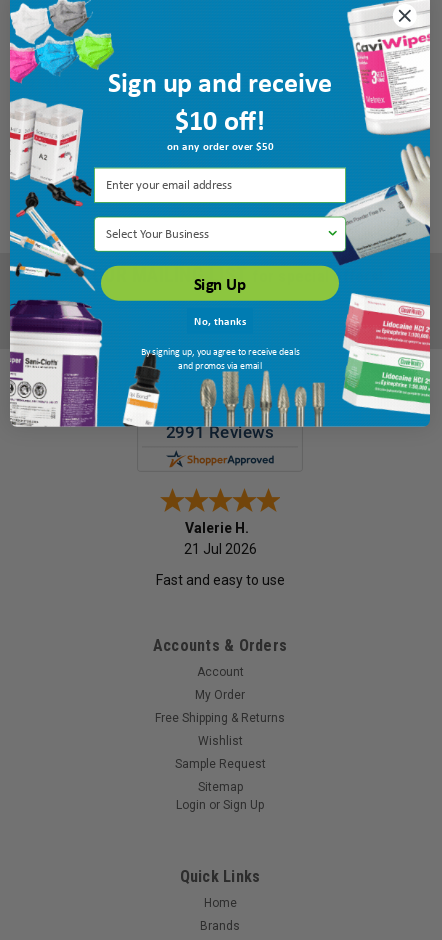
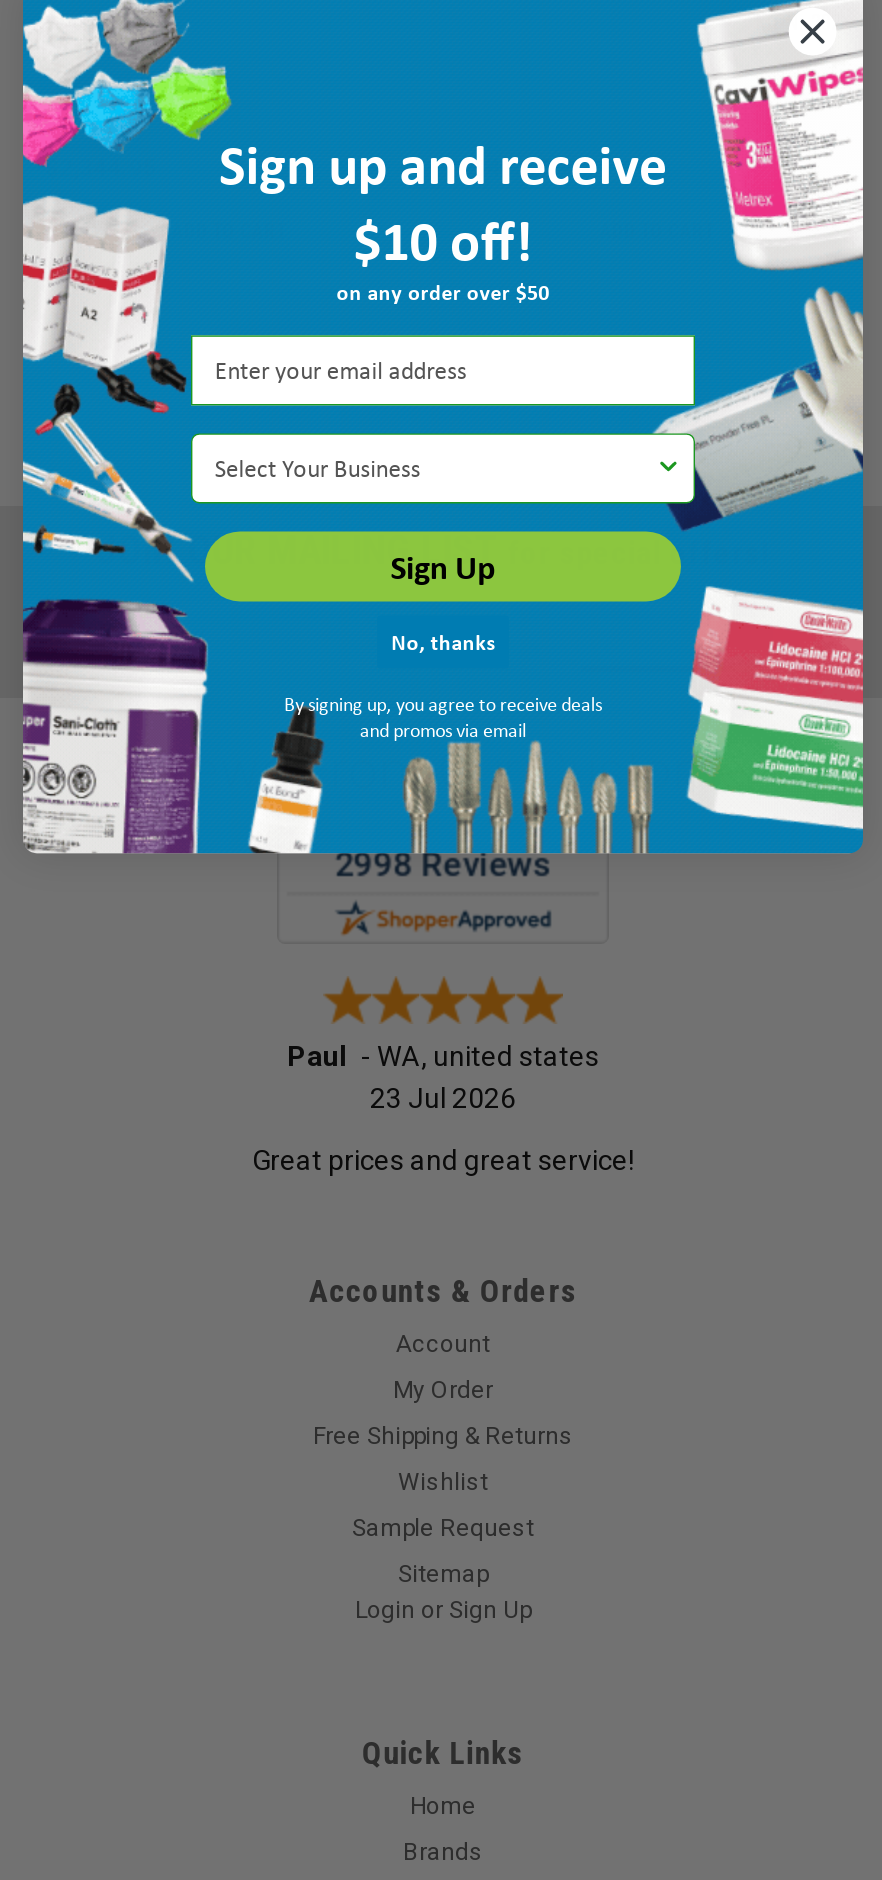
- Valerie H.
- 21 Jul 2026
+ Paul - WA, united states
+ 23 Jul 2026

- Fast and easy to use
+ Great prices and great service!
